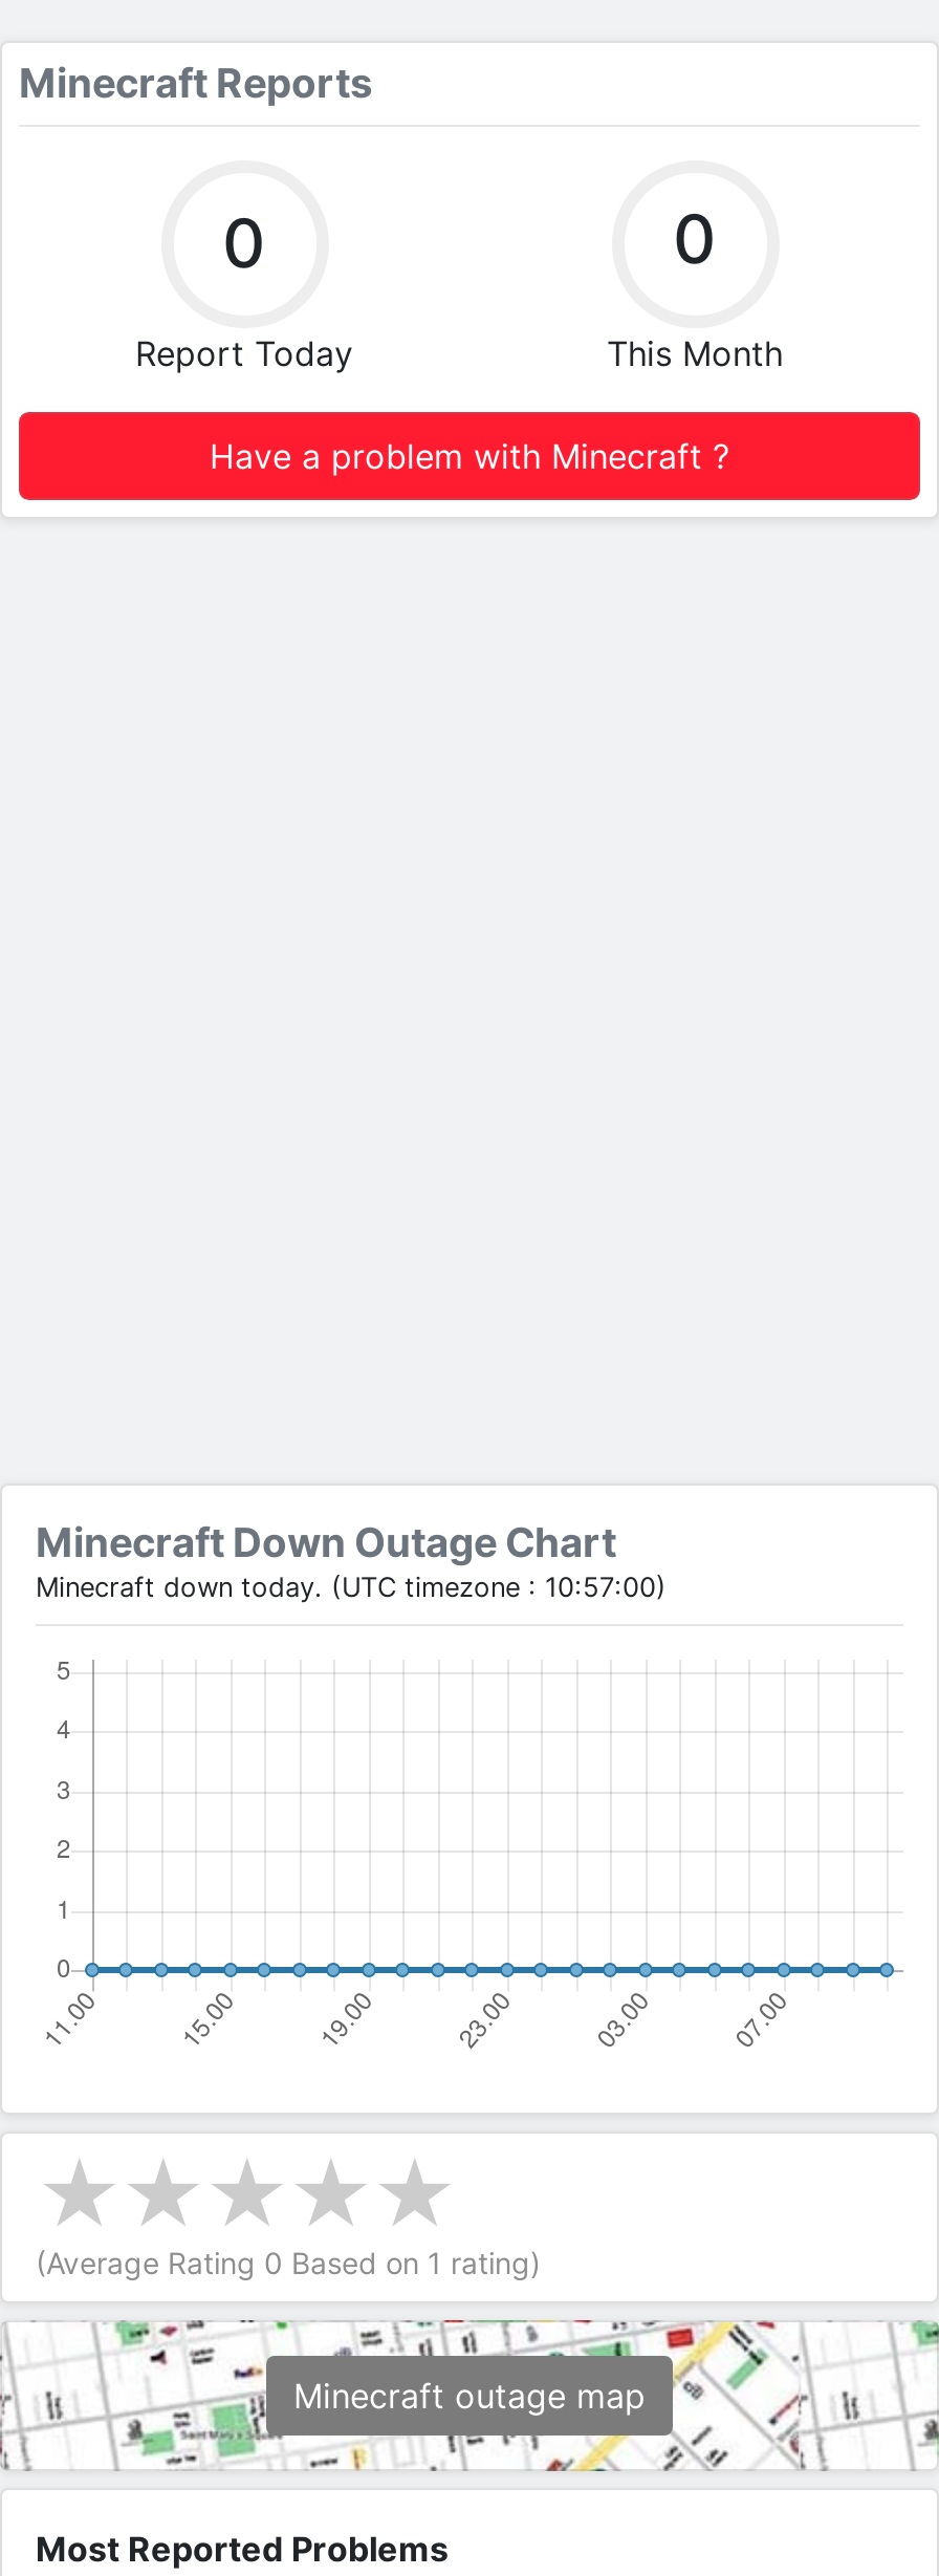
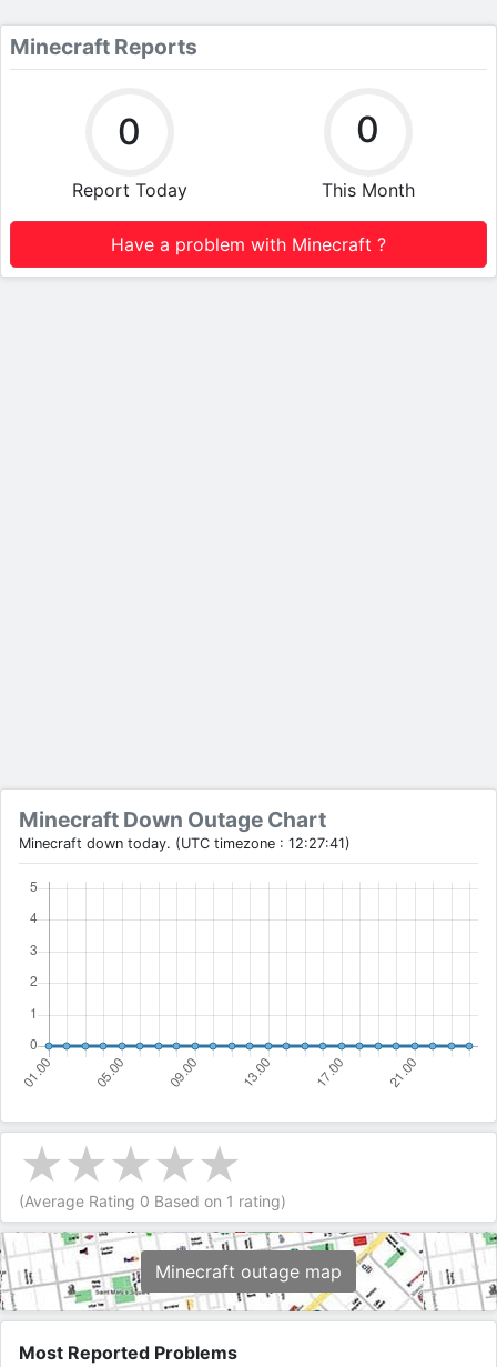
- Minecraft down today. (UTC timezone : 10:57:00)
+ Minecraft down today. (UTC timezone : 12:27:41)
